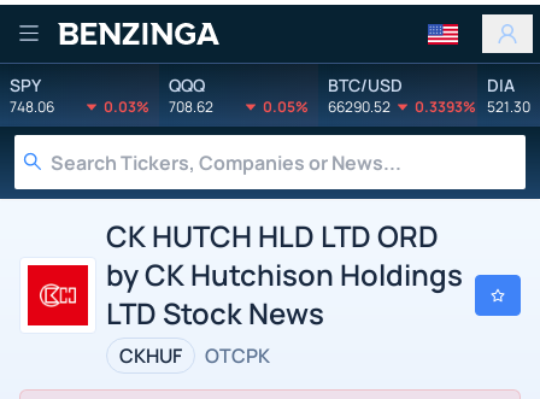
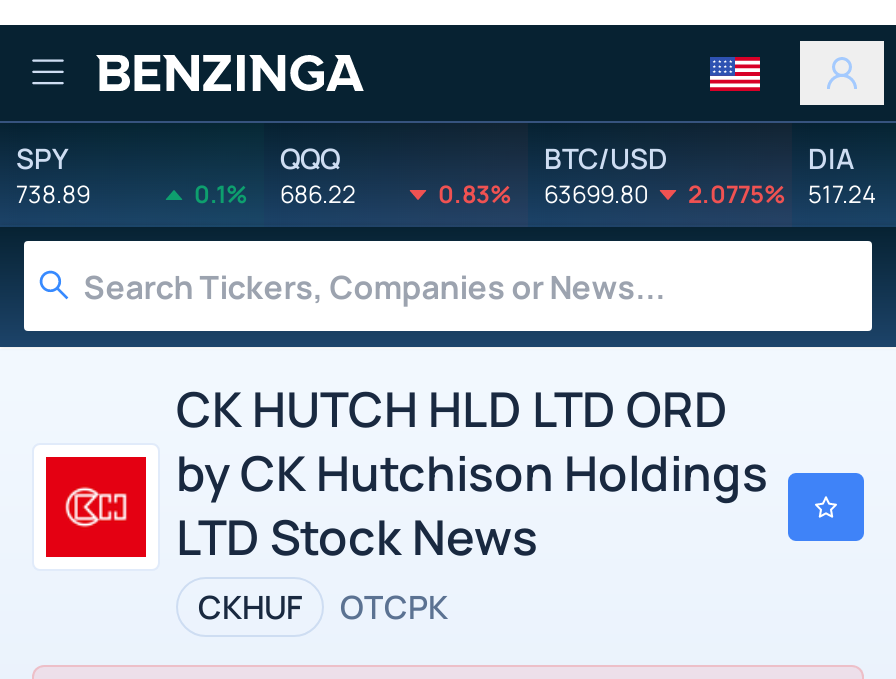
- 748.06
+ 738.89

- 0.03%
+ 0.1%

- 708.62
+ 686.22

- 0.05%
+ 0.83%

- 66290.52
+ 63699.80

- 0.3393%
+ 2.0775%

- 521.30
+ 517.24
